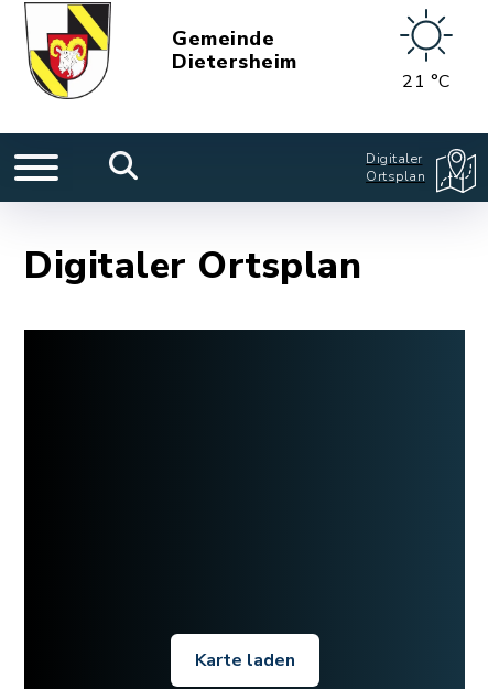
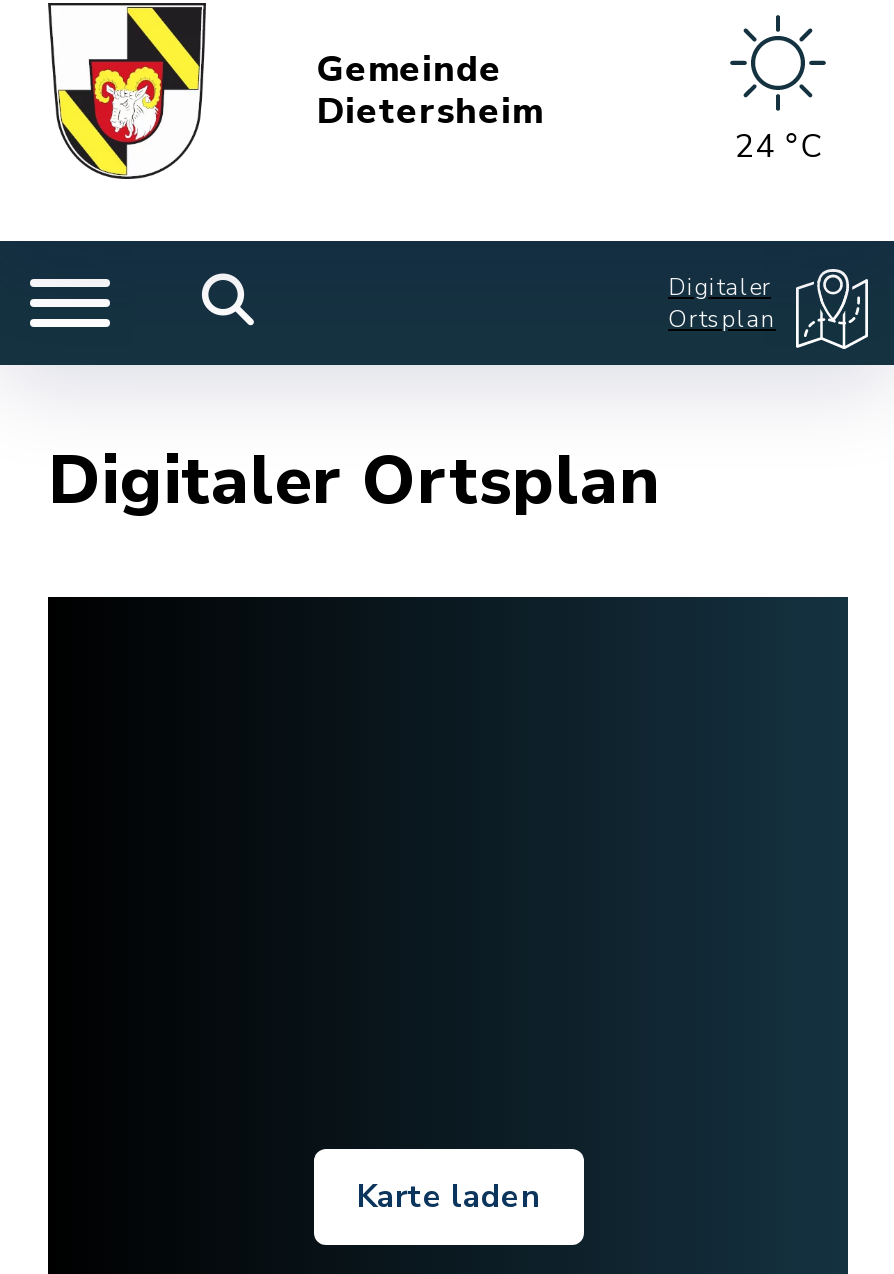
- 21 °C
+ 24 °C
